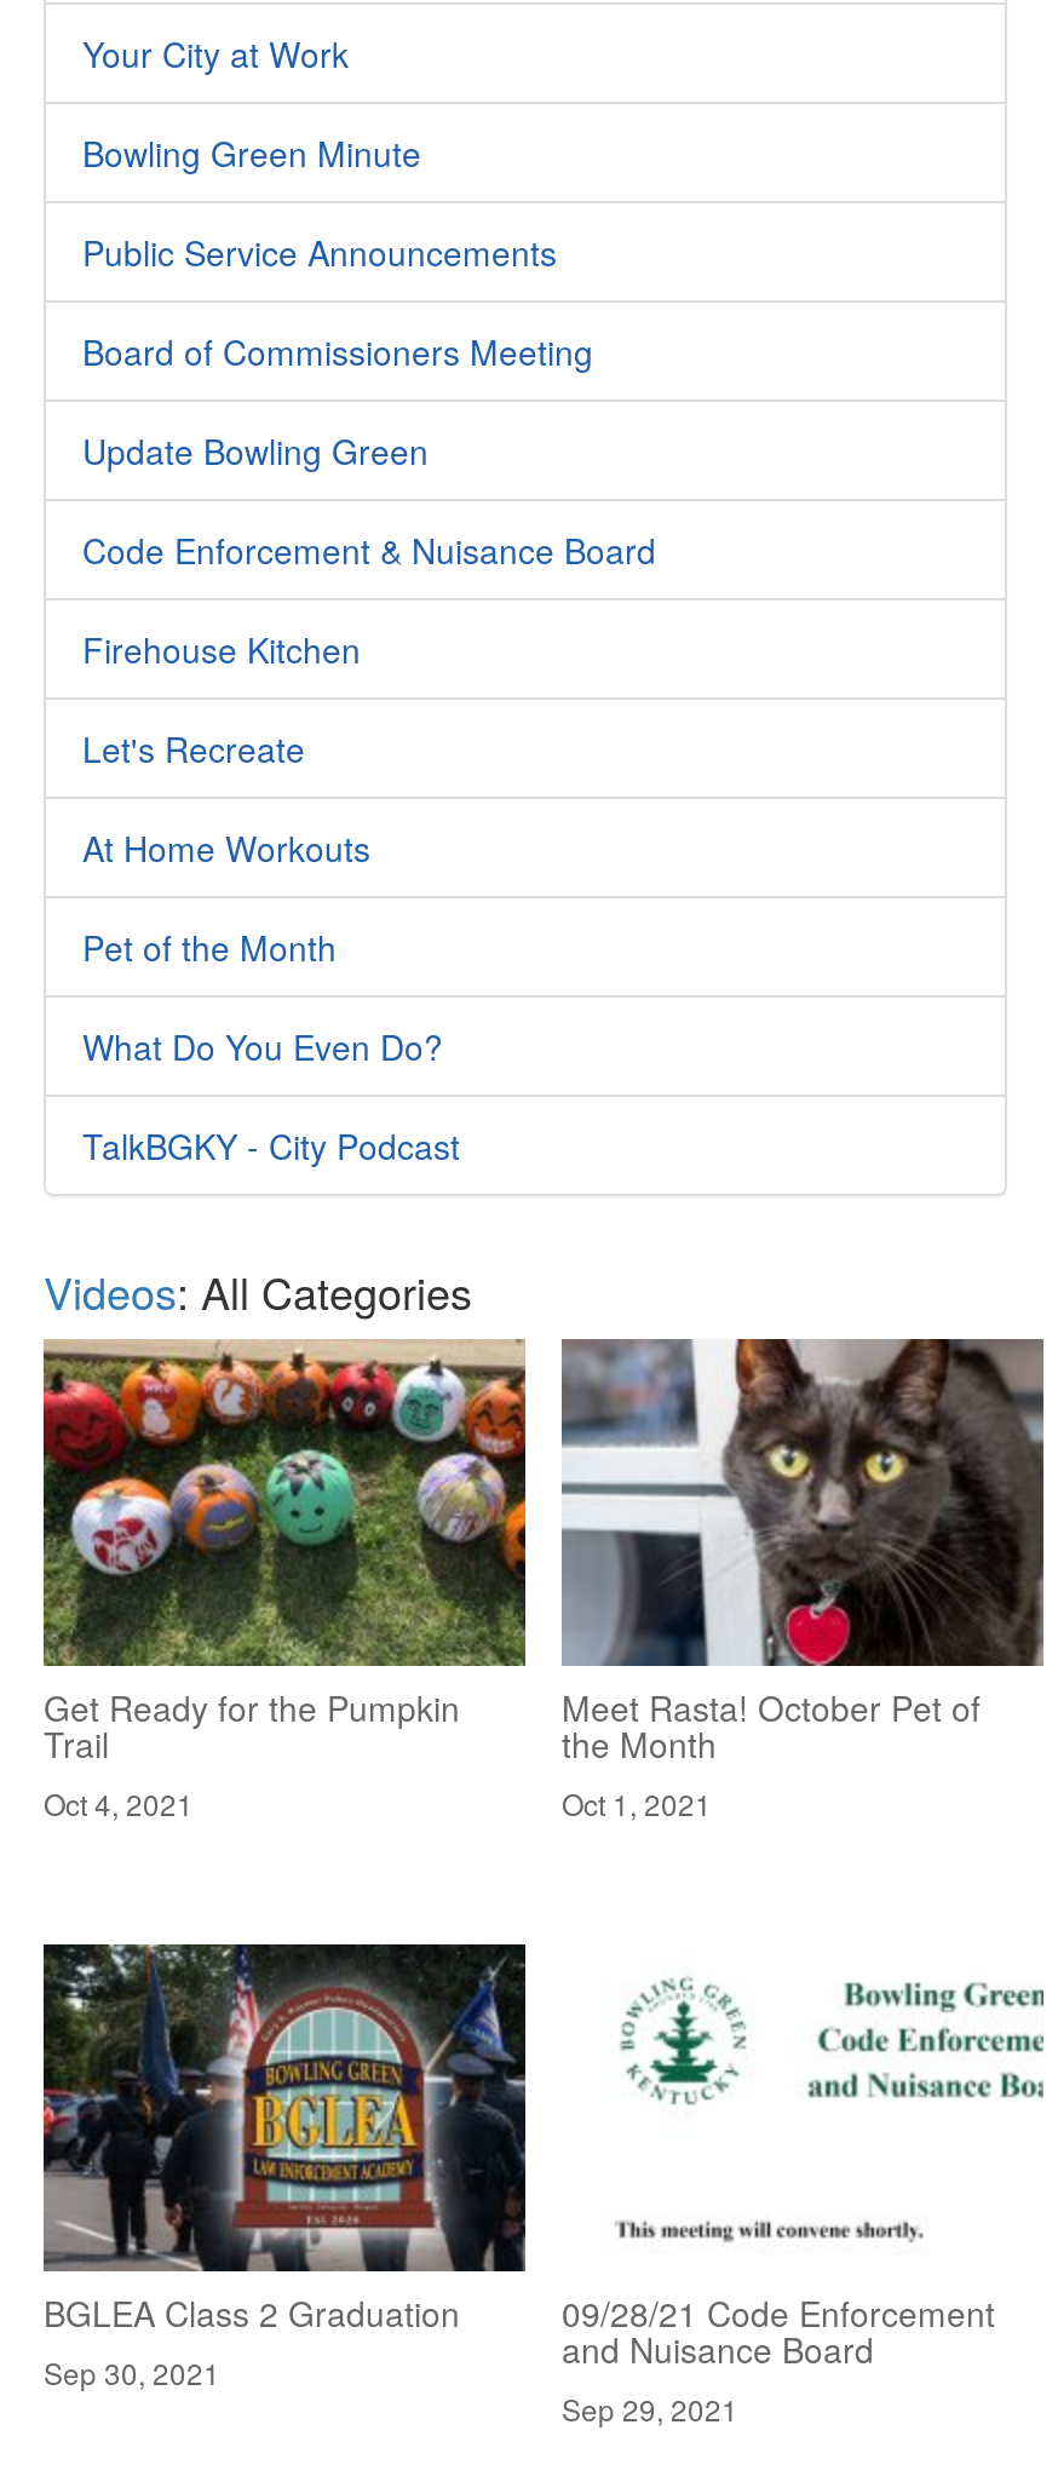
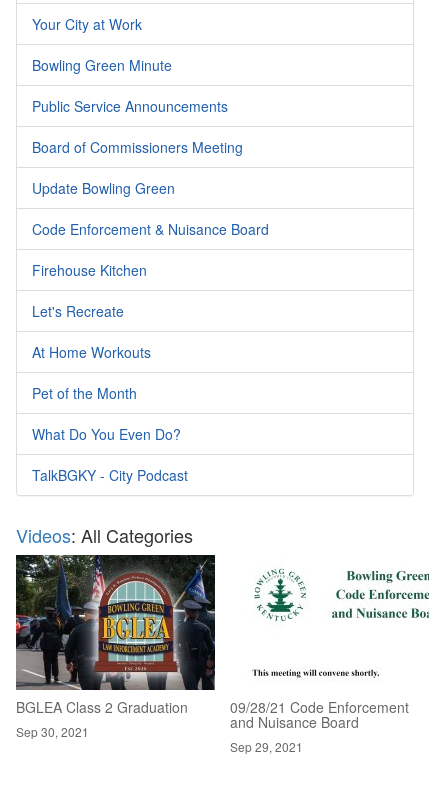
- [image]
- Get Ready for the Pumpkin
- Trail
- Oct 4, 2021

- [image]
- Meet Rasta! October Pet of
- the Month
- Oct 1, 2021
